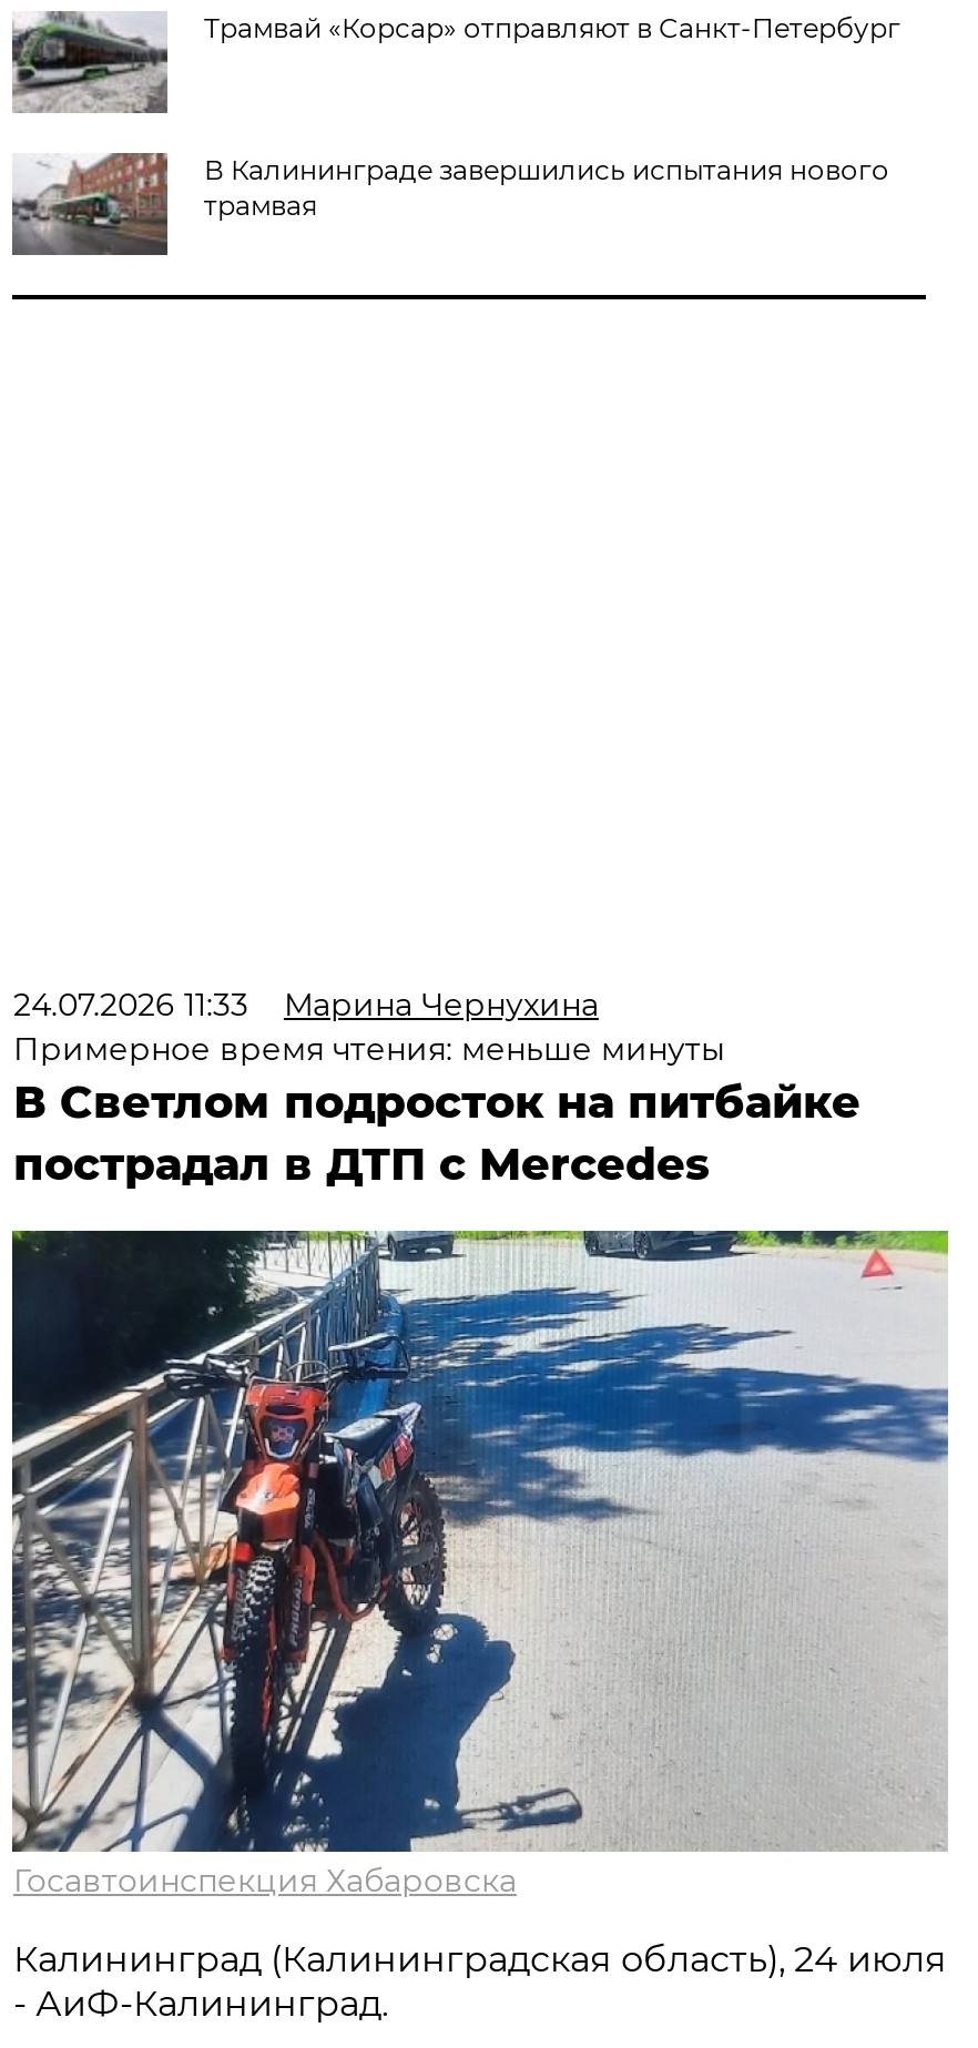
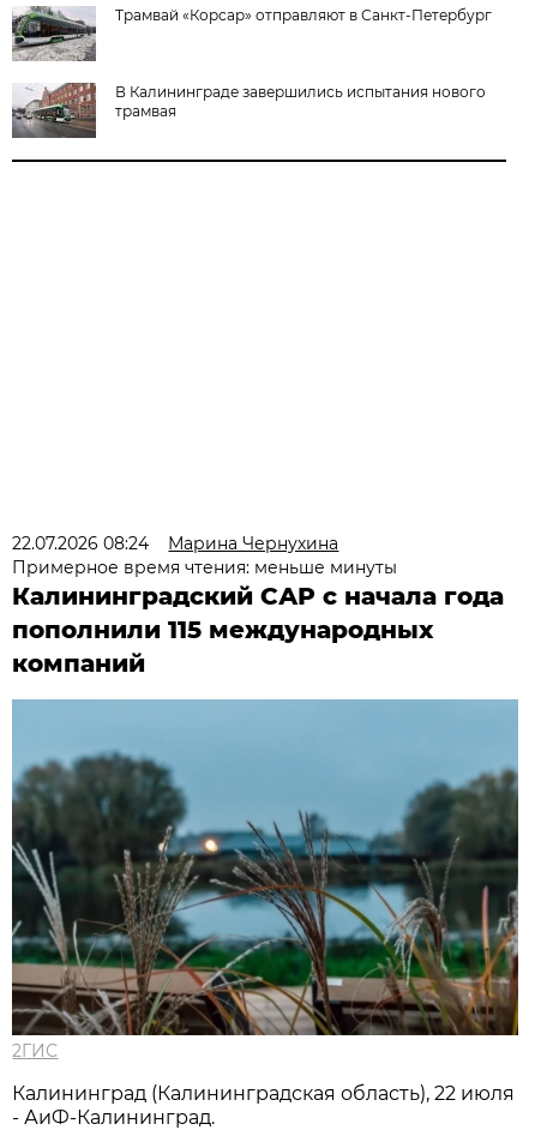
- 24.07.2026 11:33 Марина Чернухина
+ 22.07.2026 08:24 Марина Чернухина

- В Светлом подросток на питбайке
- пострадал в ДТП с Mercedes
+ Калининградский САР с начала года
+ пополнили 115 международных
+ компаний

- [image]
- Госавтоинспекция Хабаровска
+ [image]
+ 2ГИС

- Калининград (Калининградская область), 24 июля
+ Калининград (Калининградская область), 22 июля
